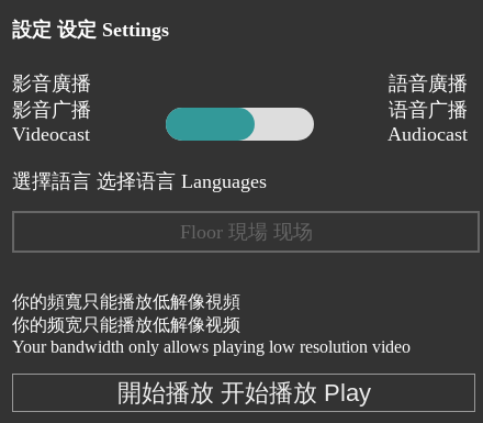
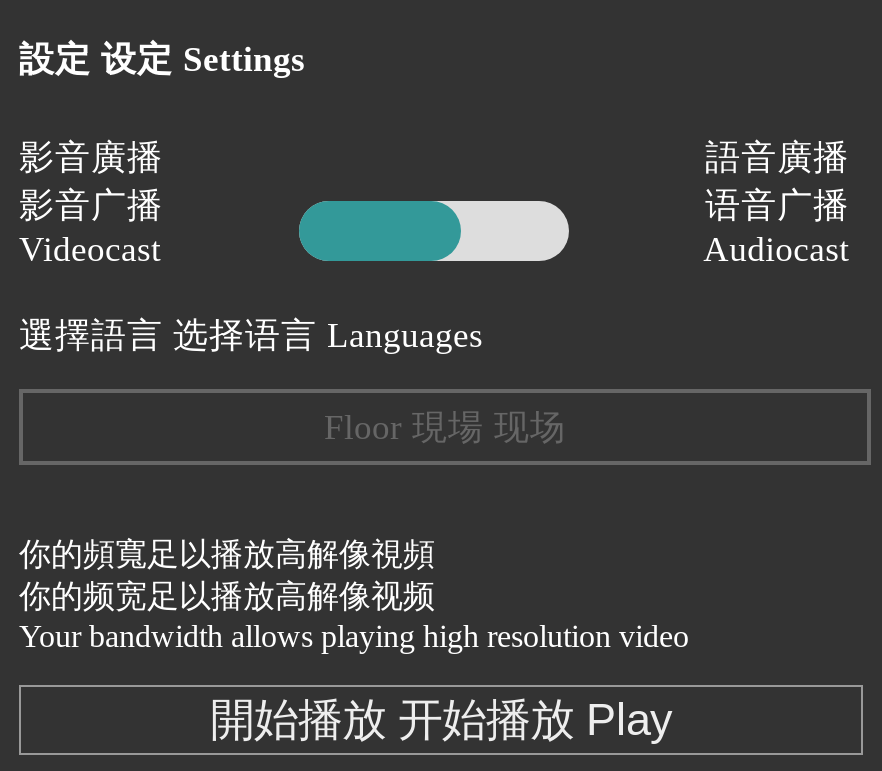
- 你的頻寬只能播放低解像視頻
- 你的频宽只能播放低解像视频
- Your bandwidth only allows playing low resolution video
+ 你的頻寬足以播放高解像視頻
+ 你的频宽足以播放高解像视频
+ Your bandwidth allows playing high resolution video
